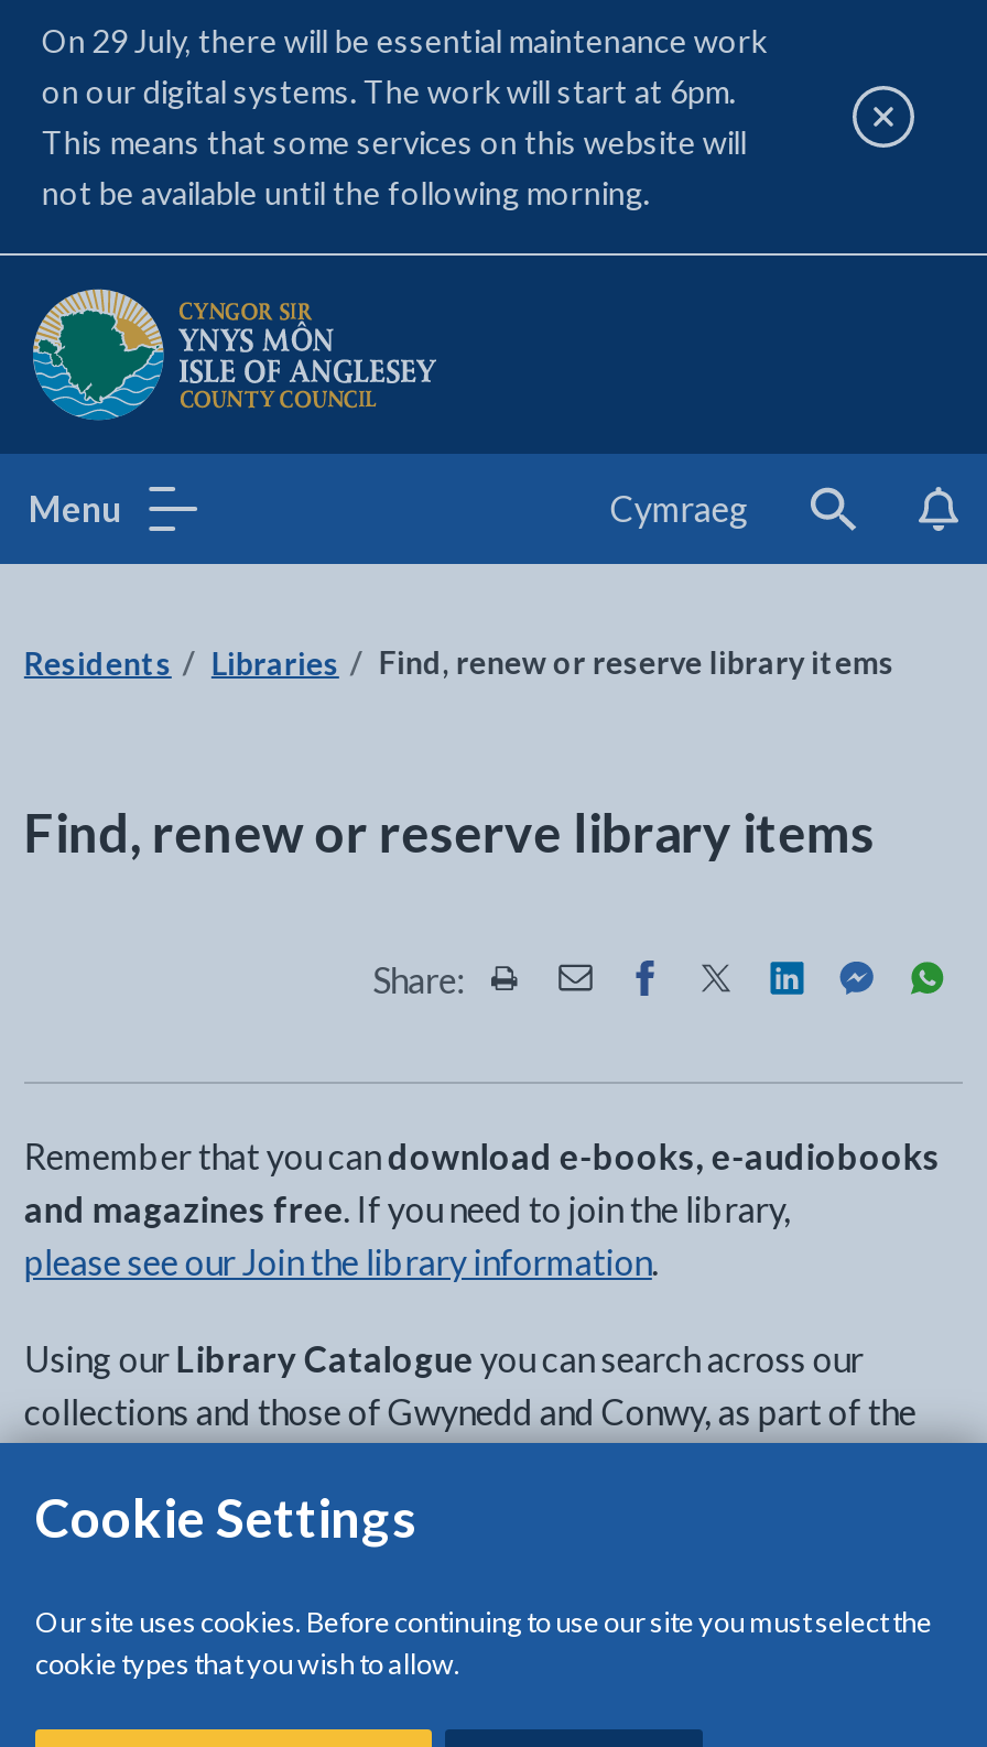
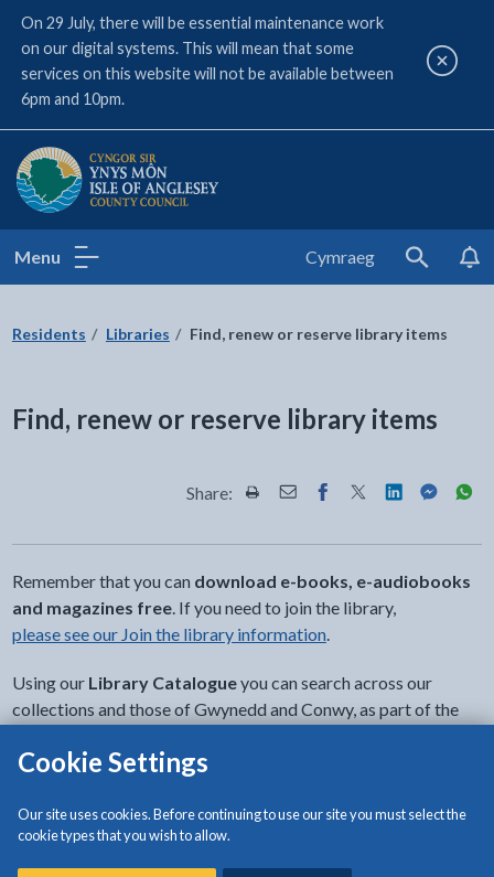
- on our digital systems. The work will start at 6pm.
- This means that some services on this website will
- not be available until the following morning.
+ on our digital systems. This will mean that some
+ services on this website will not be available between
+ 6pm and 10pm.
